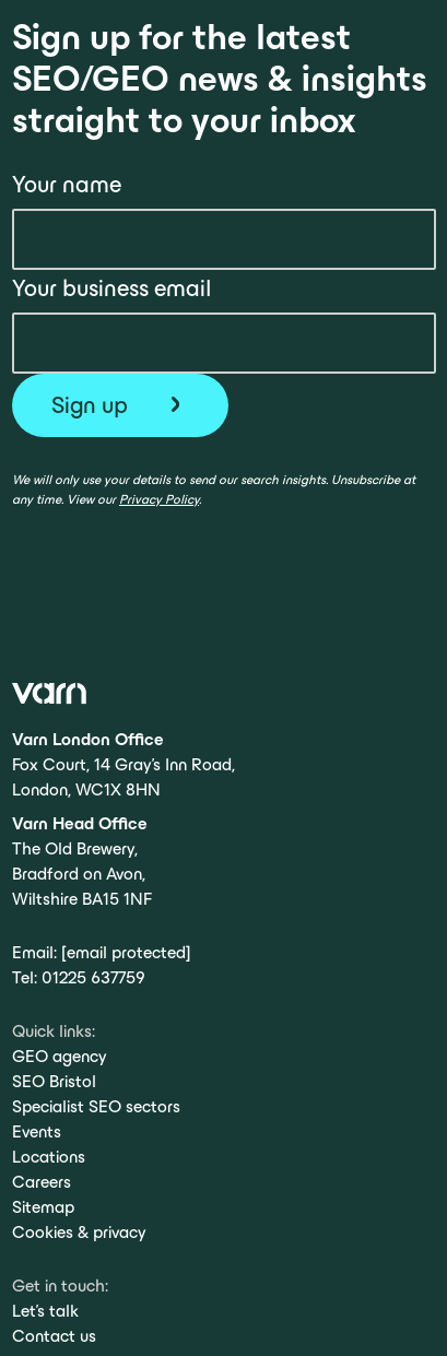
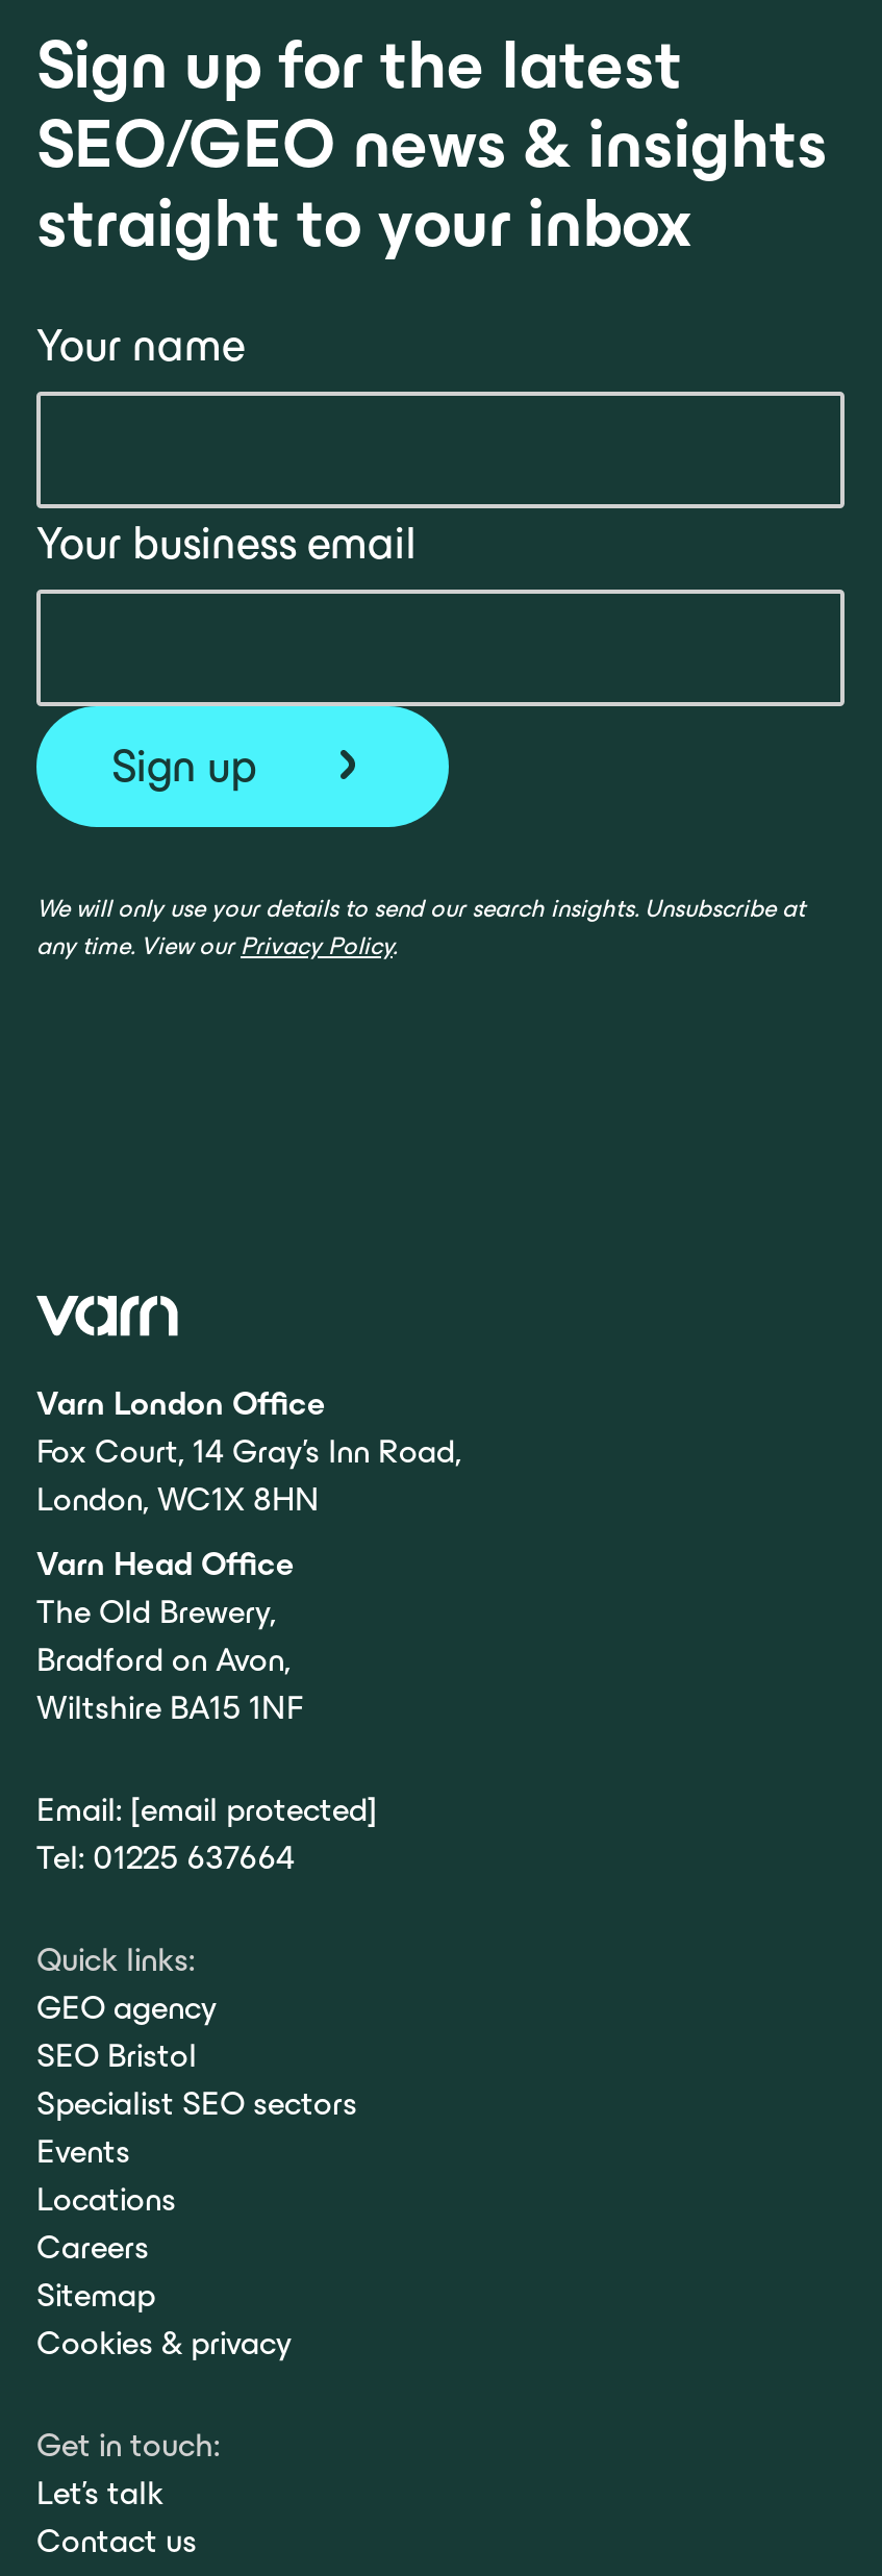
- Tel: 01225 637759
+ Tel: 01225 637664
